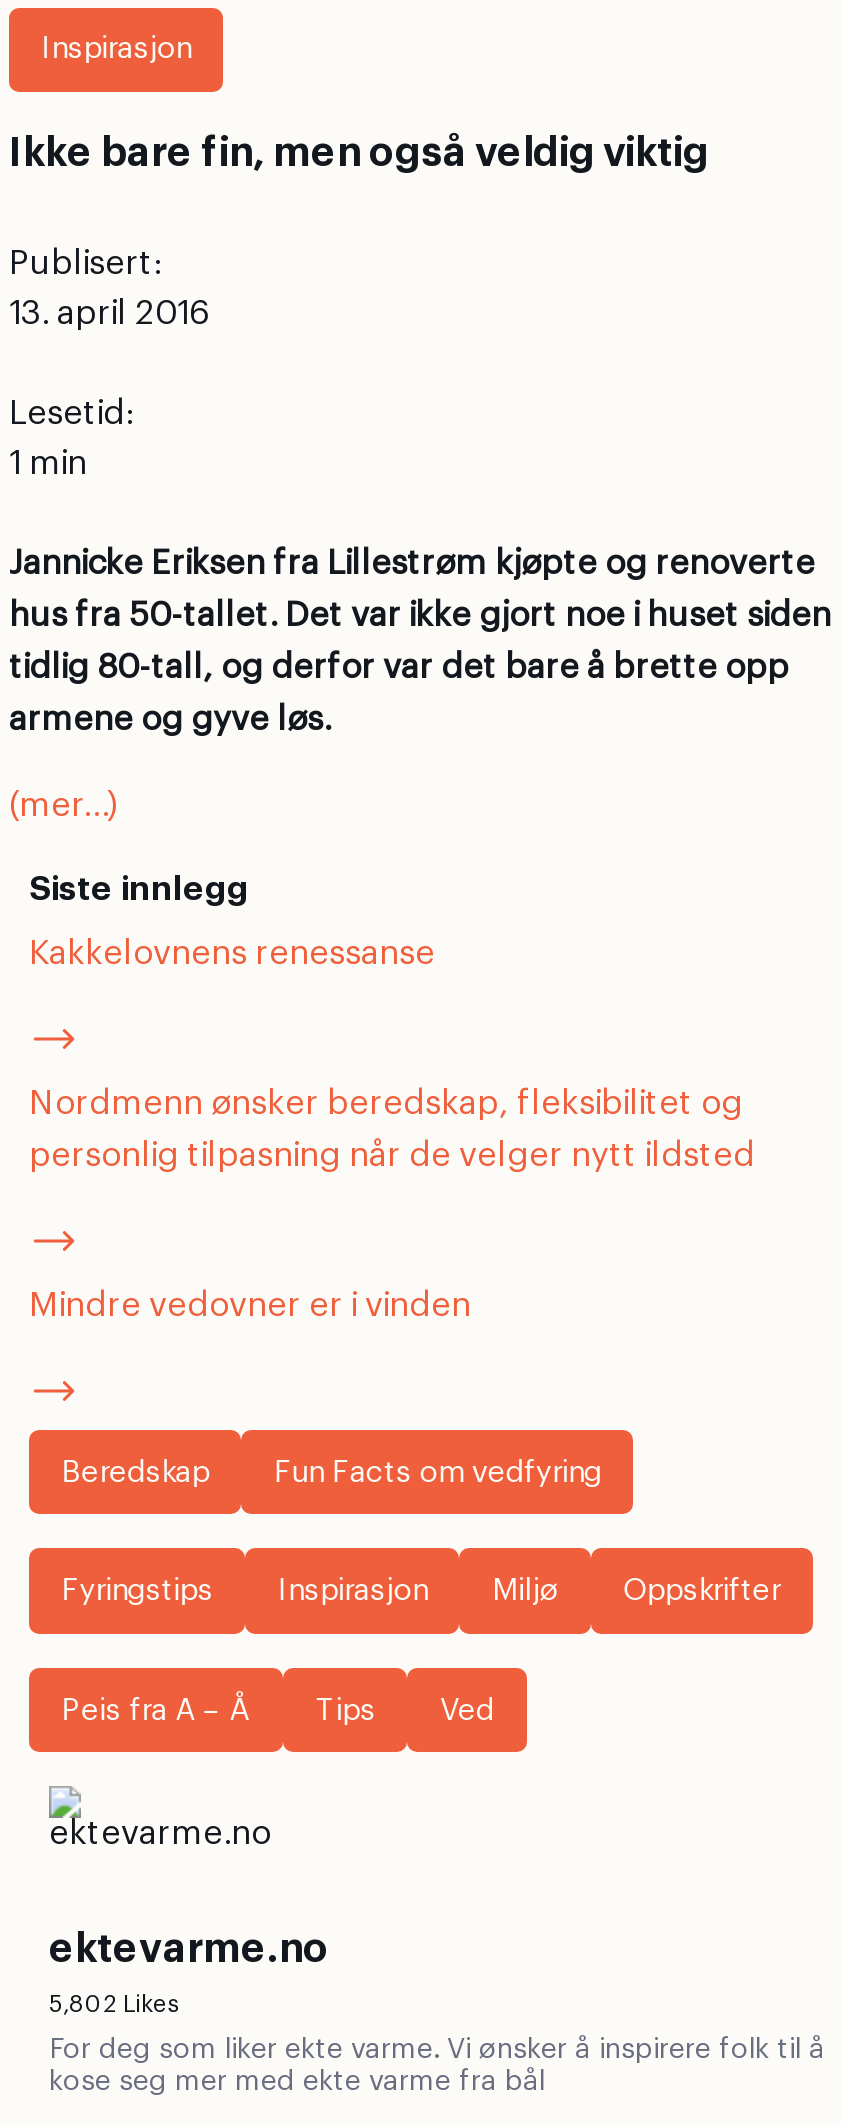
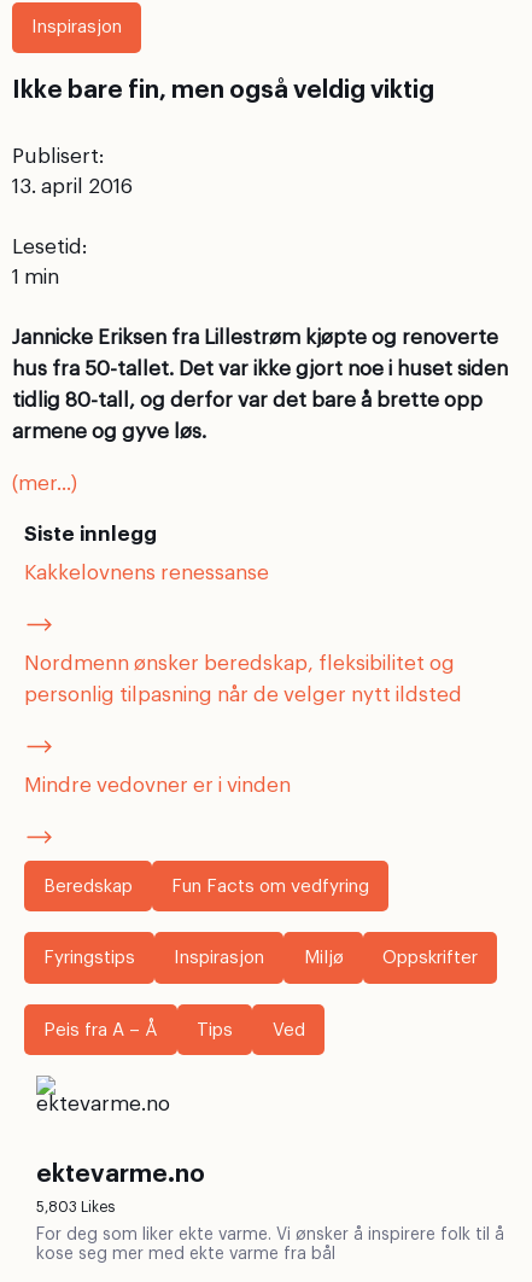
- 5,802 Likes
+ 5,803 Likes
